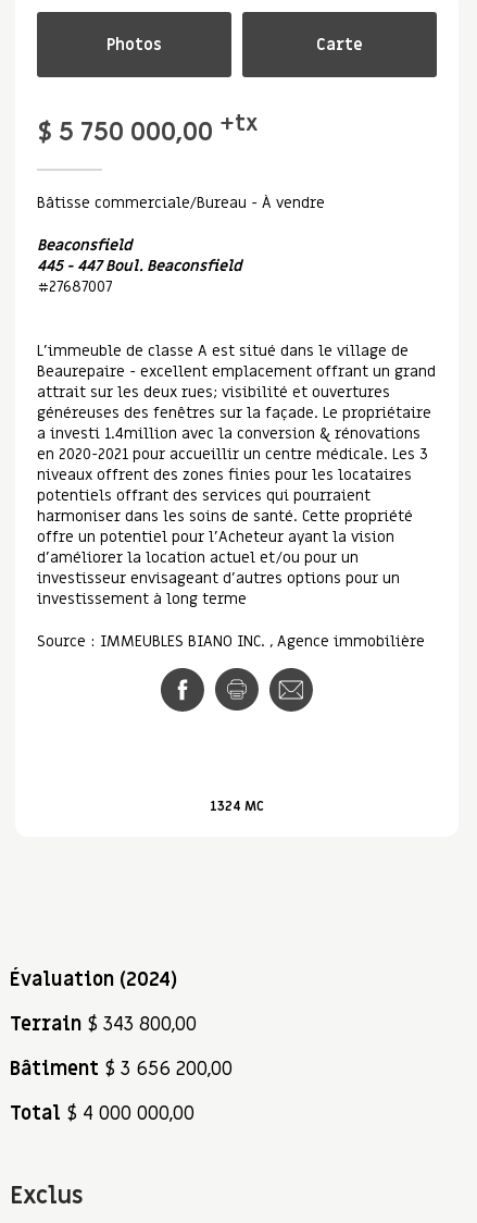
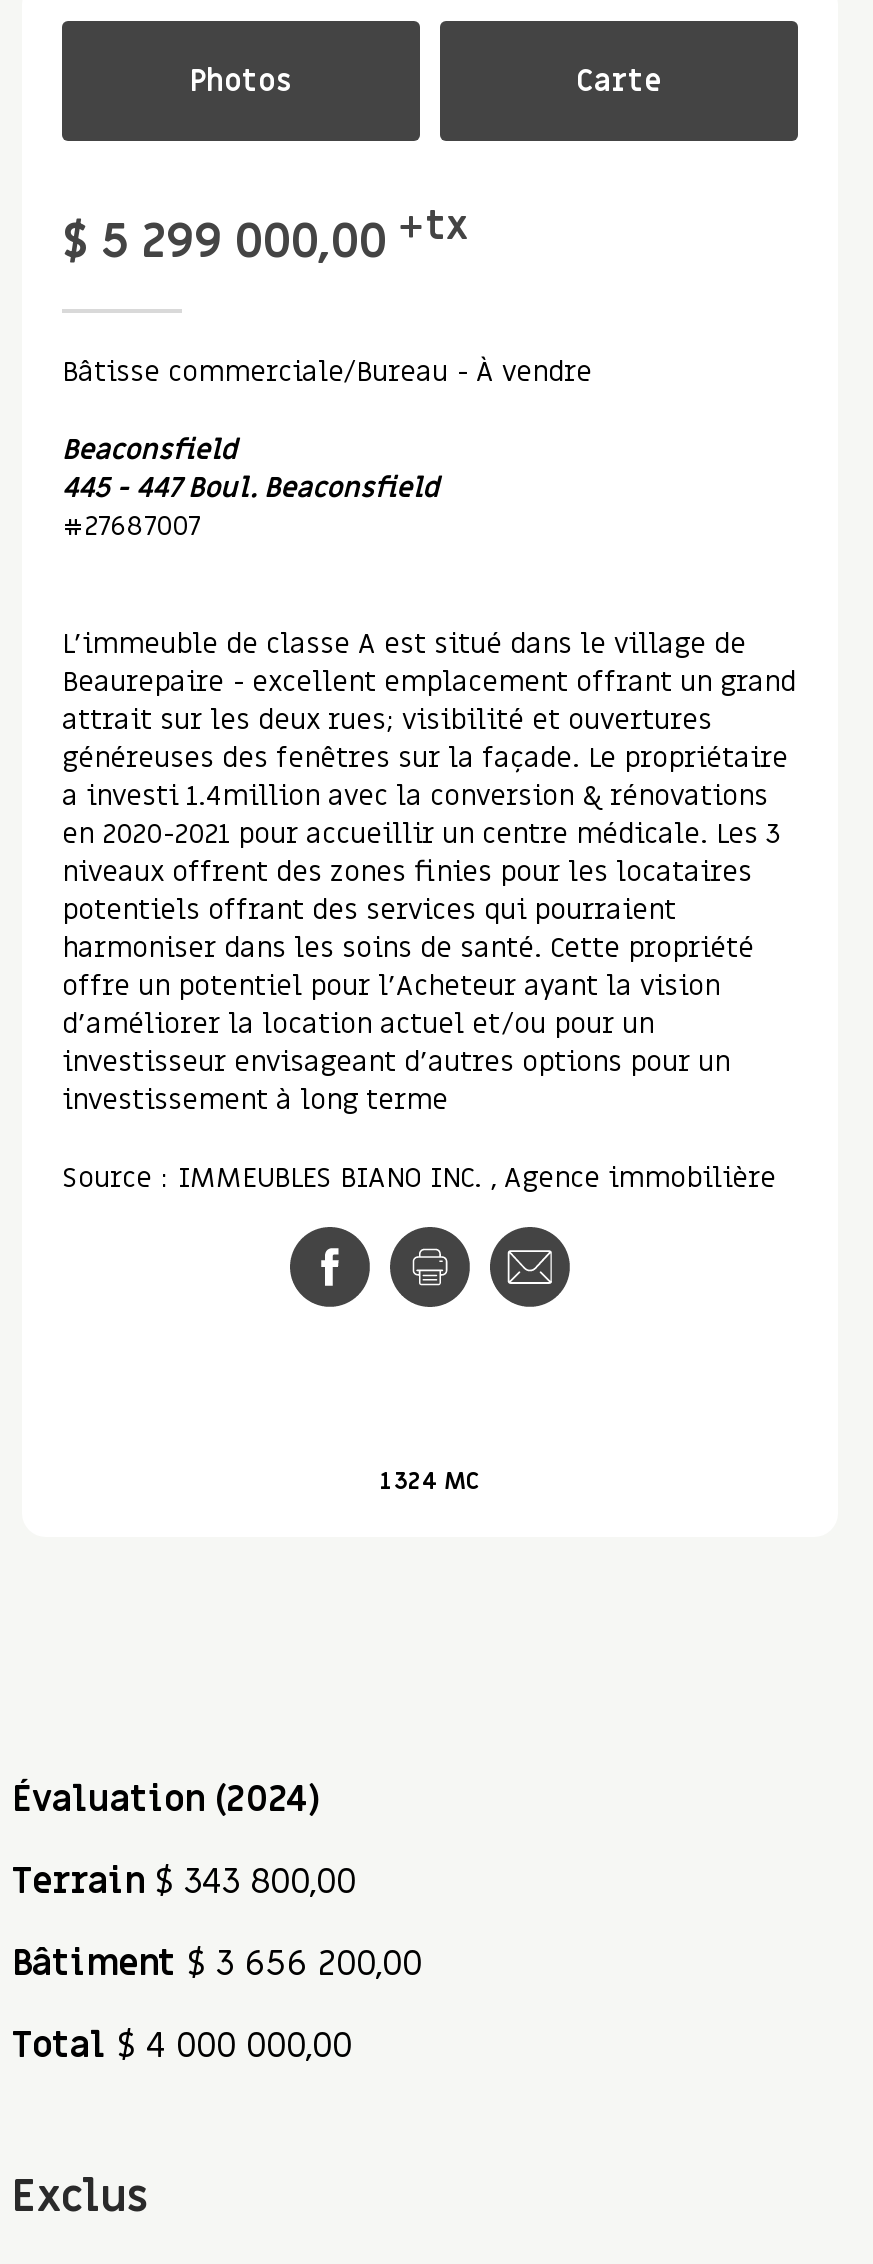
- $ 5 750 000,00 +tx
+ $ 5 299 000,00 +tx
